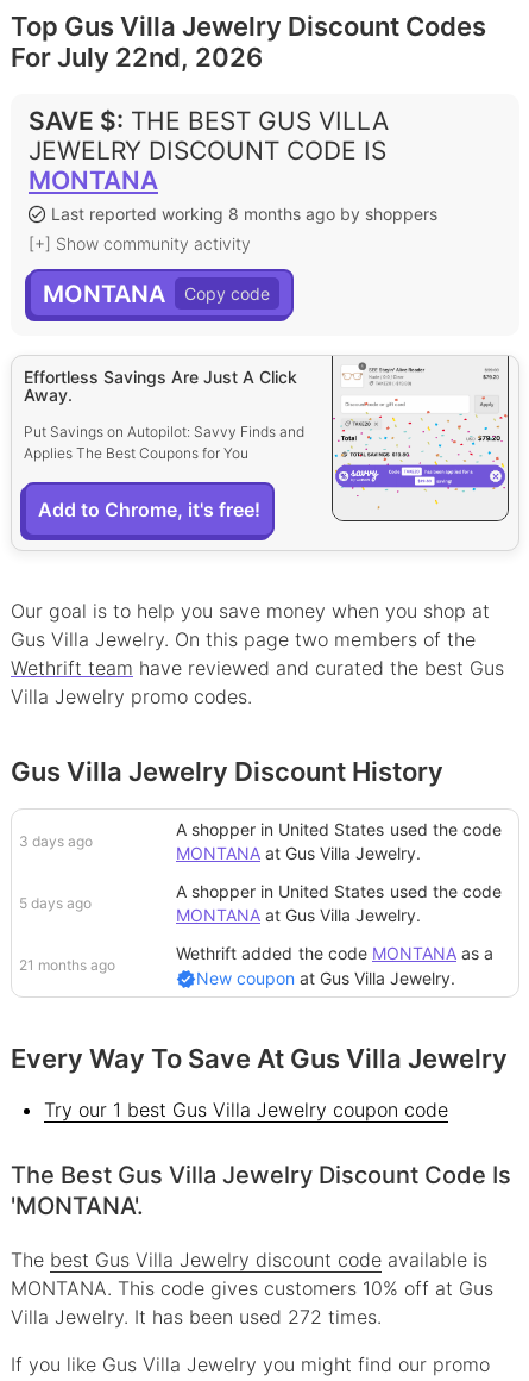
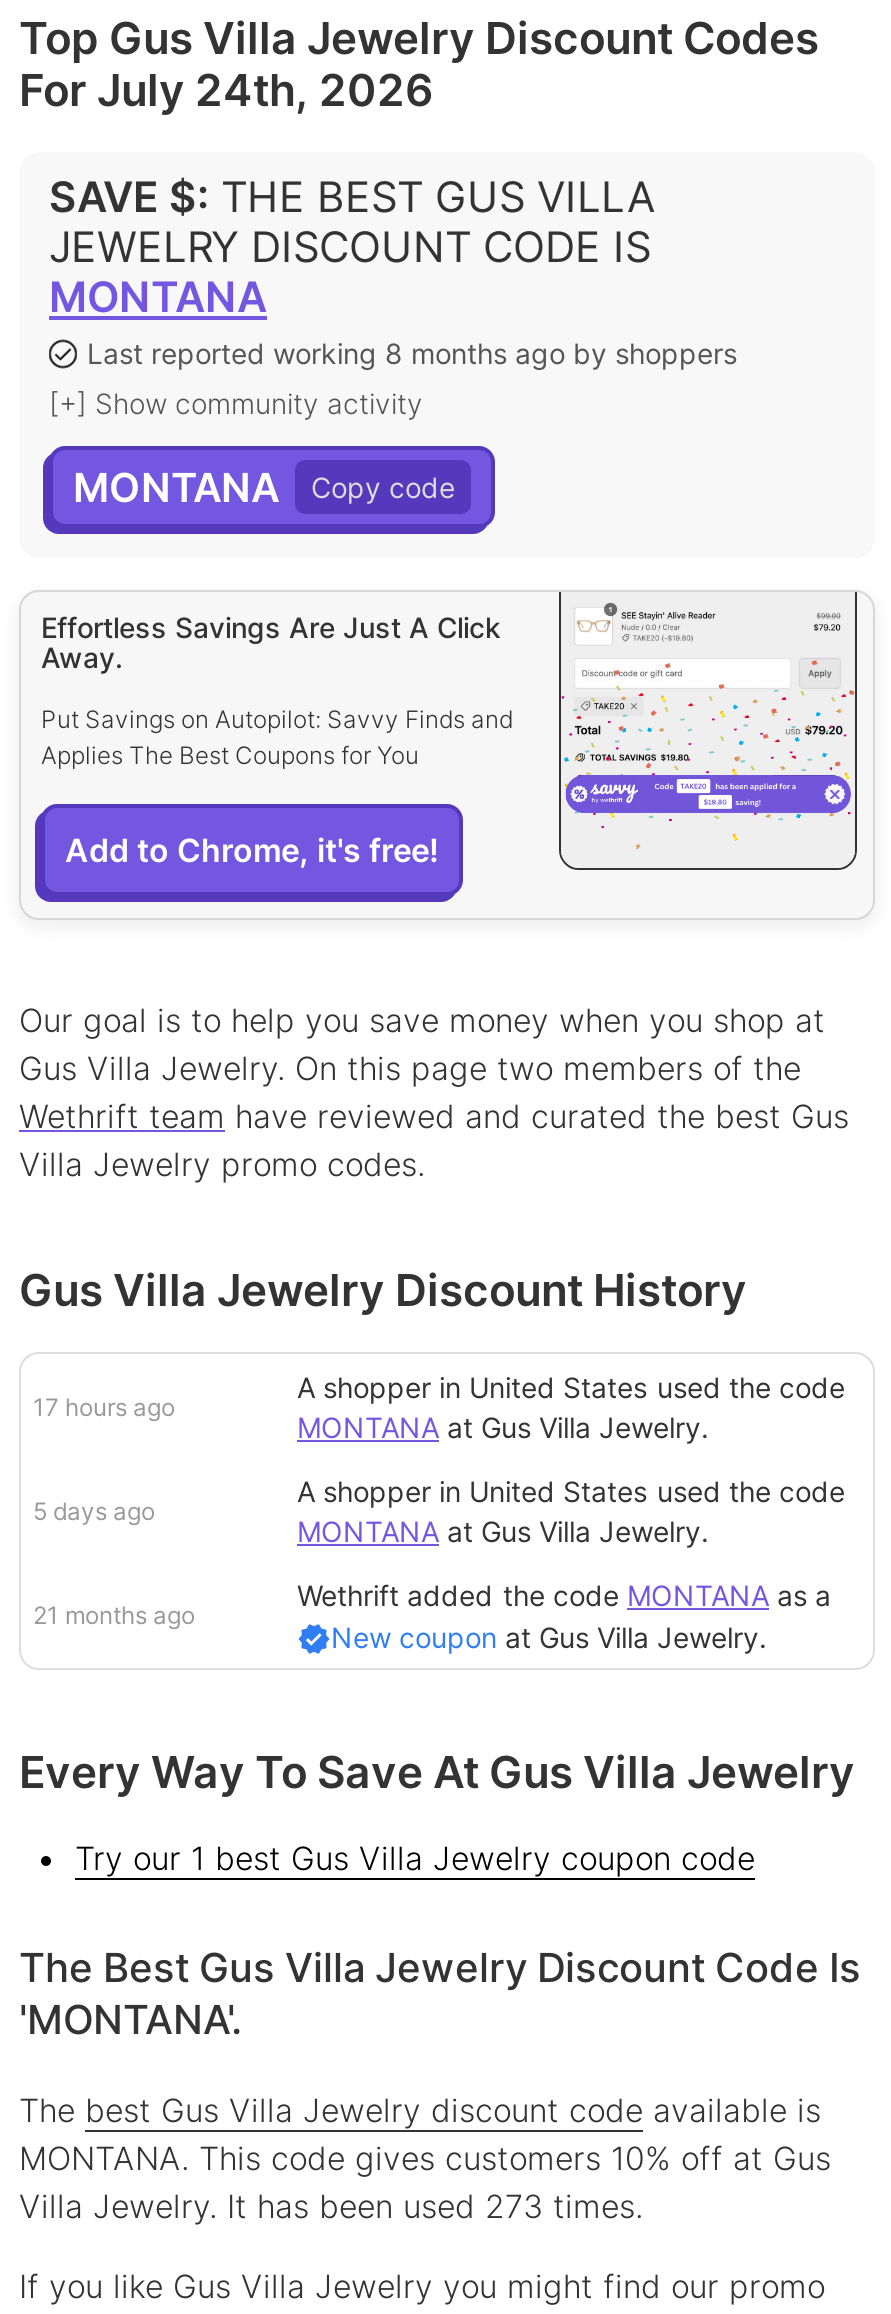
- For July 22nd, 2026
+ For July 24th, 2026

- 3 days ago
+ 17 hours ago

- Villa Jewelry. It has been used 272 times.
+ Villa Jewelry. It has been used 273 times.
